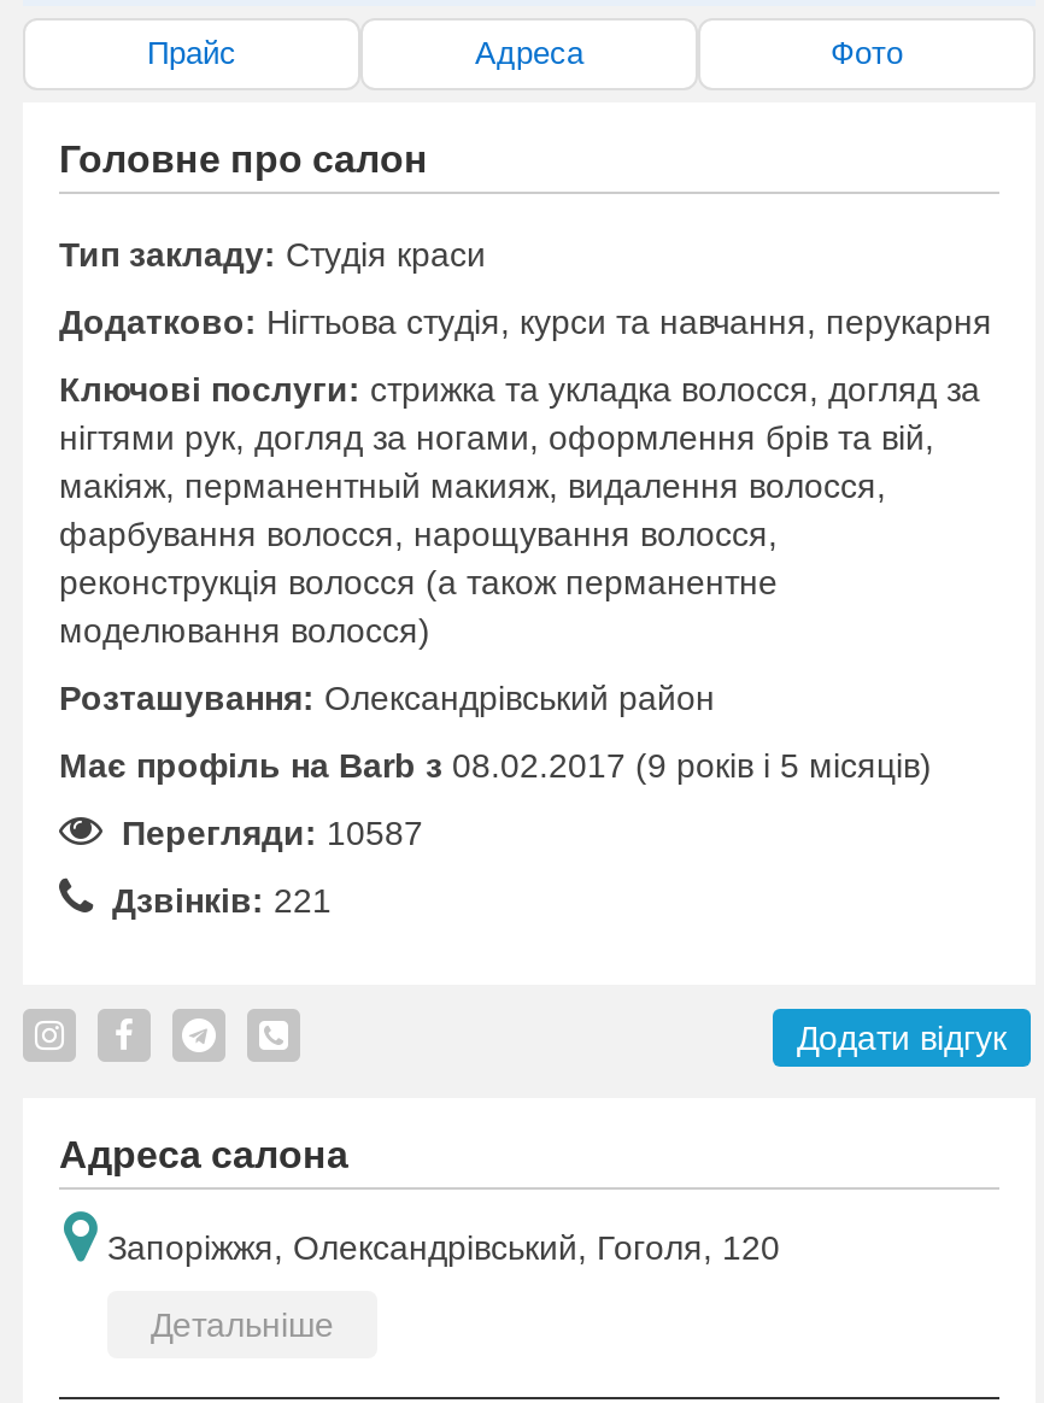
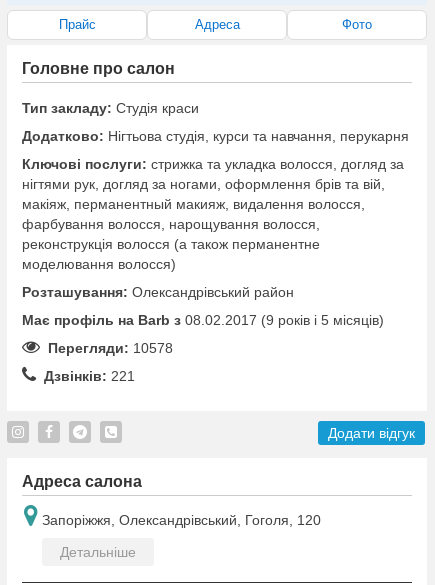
- Перегляди: 10587
+ Перегляди: 10578
